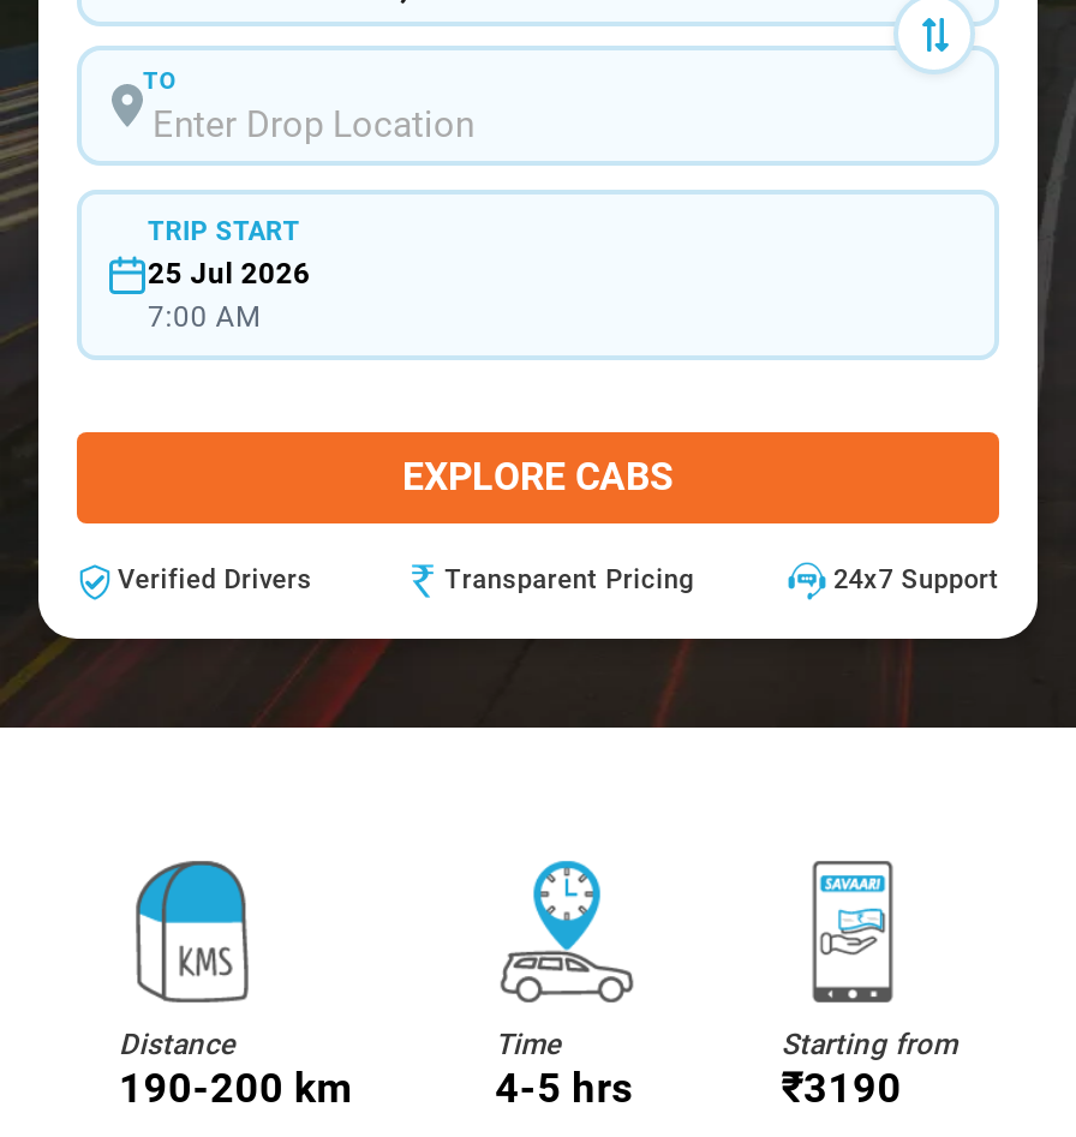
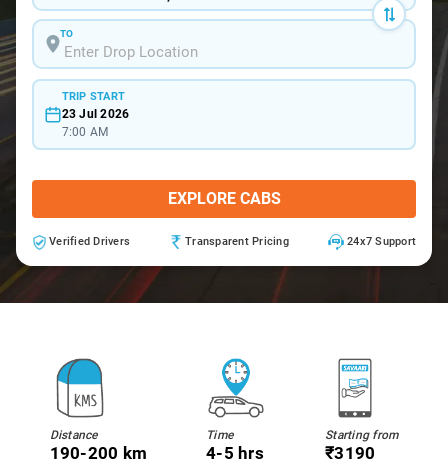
- 25 Jul 2026
+ 23 Jul 2026
